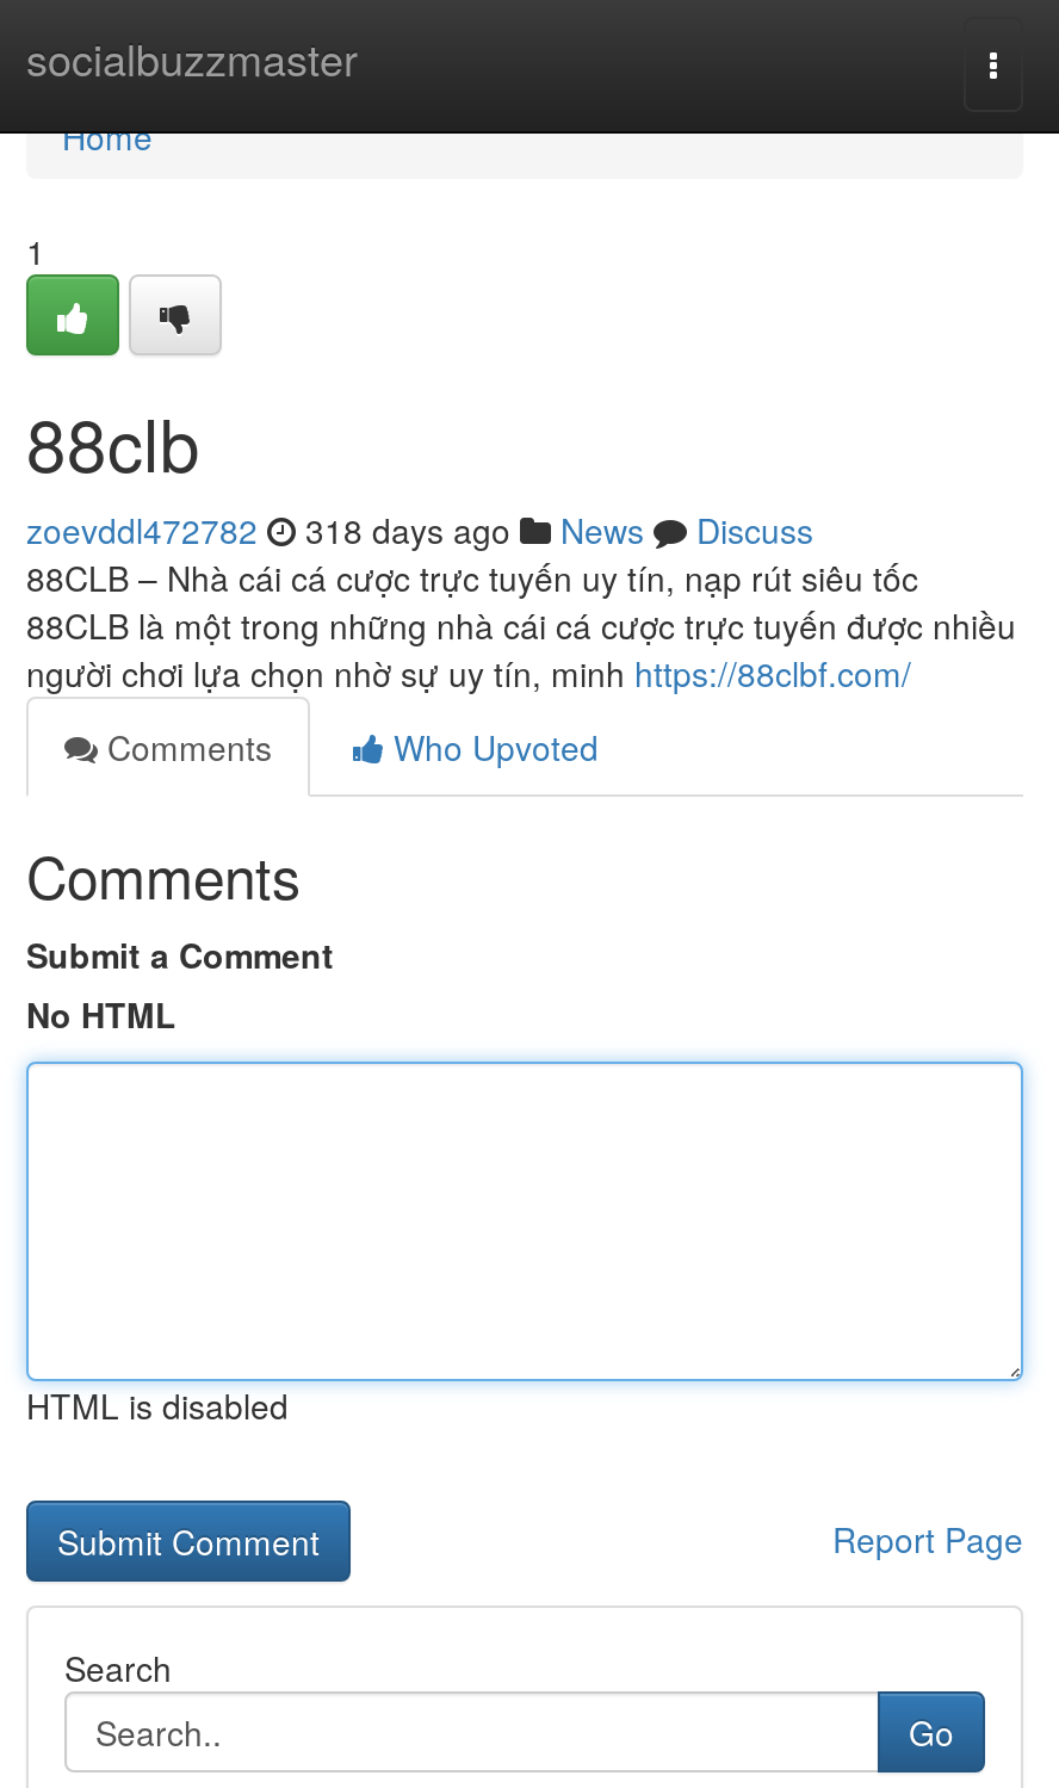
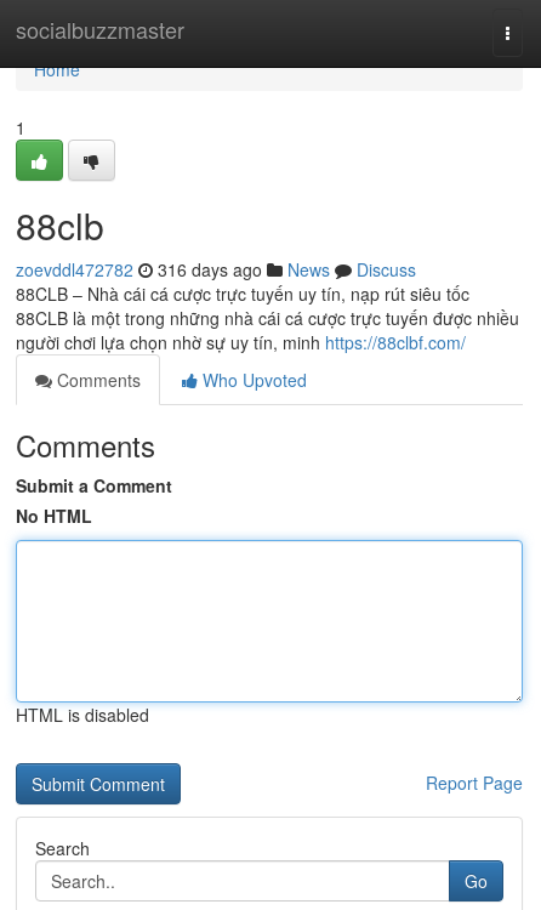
- zoevddl472782 318 days ago News Discuss
+ zoevddl472782 316 days ago News Discuss
